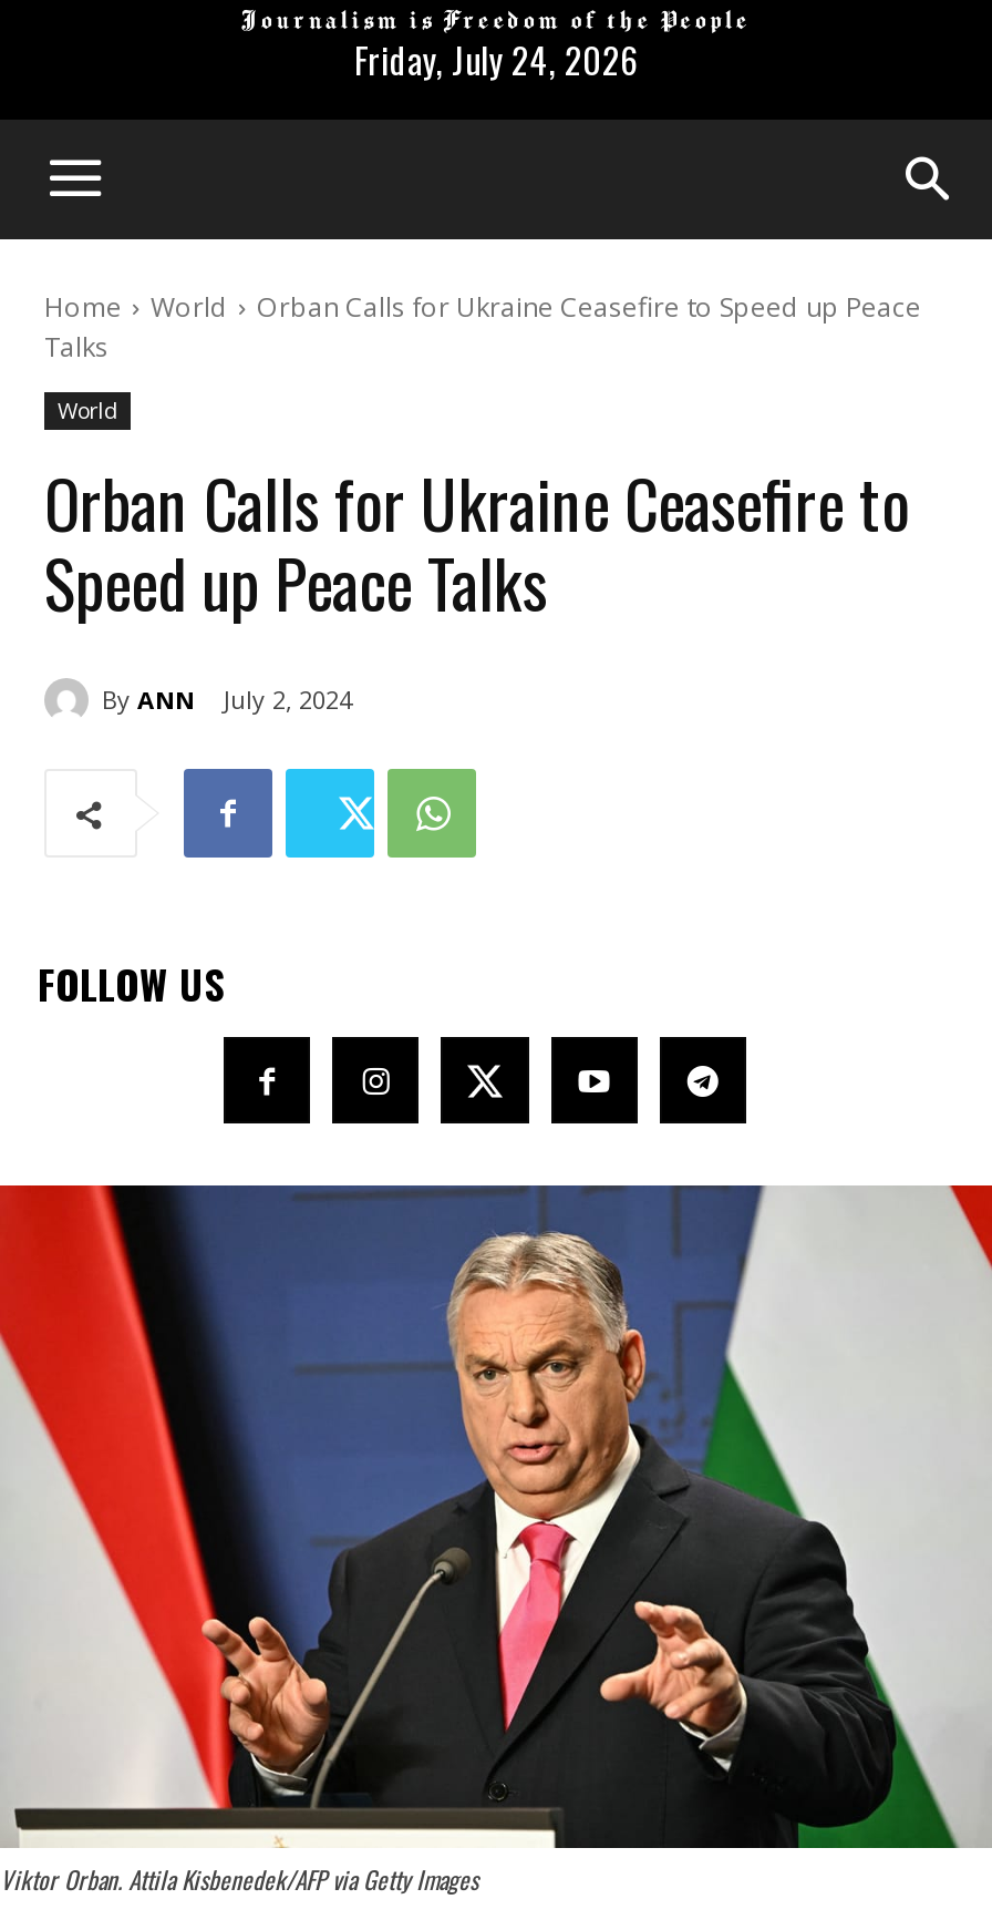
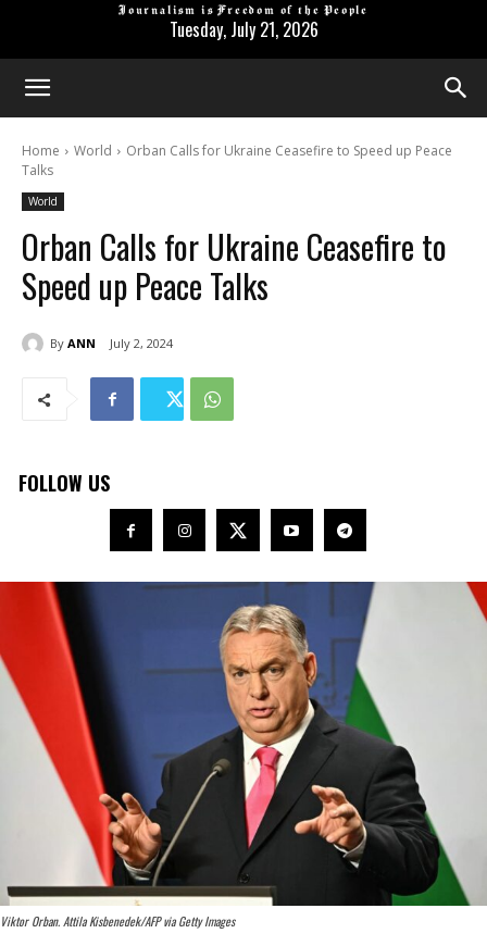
- Friday, July 24, 2026
+ Tuesday, July 21, 2026
